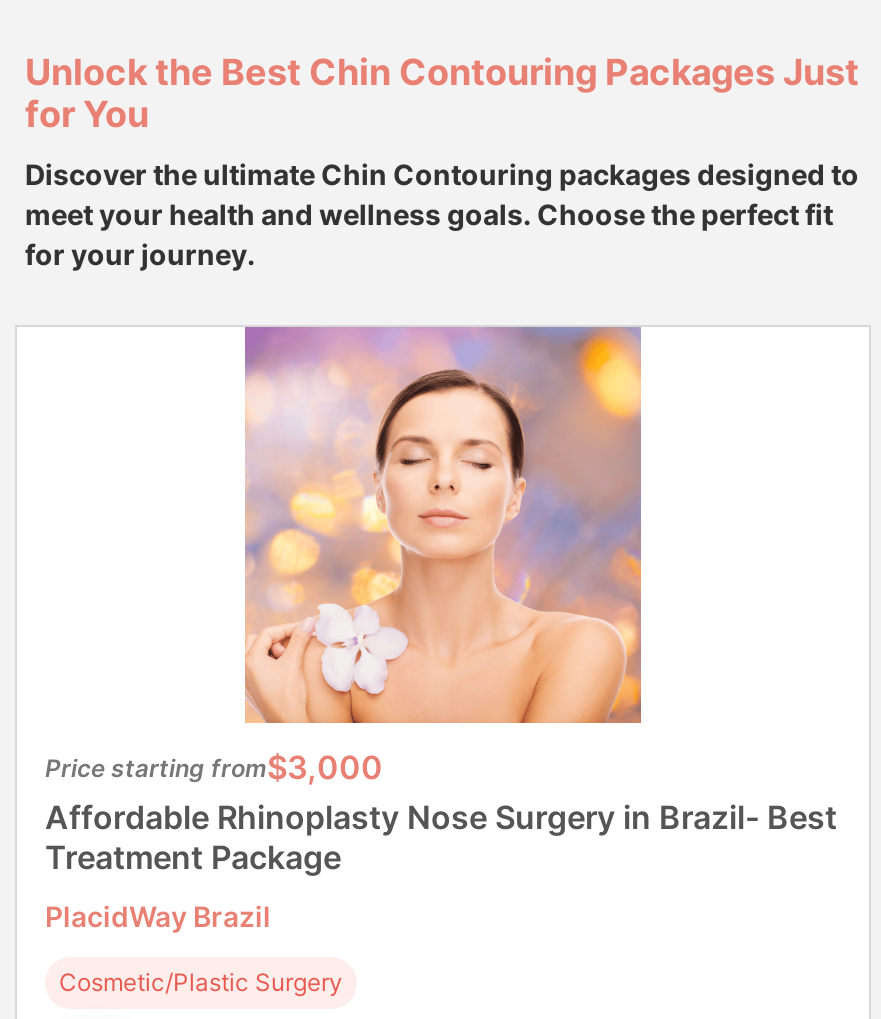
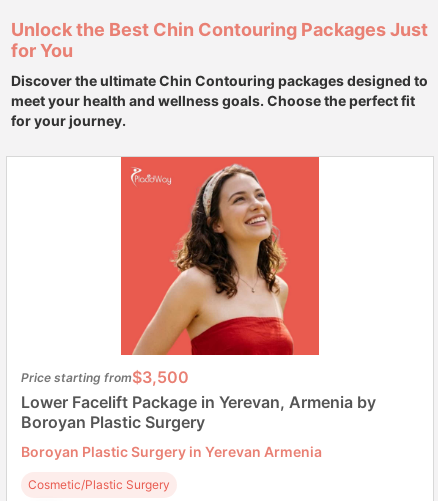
- [image]
- Price starting from$3,000
- Affordable Rhinoplasty Nose Surgery in Brazil- Best
- Treatment Package
+ [image]
+ Price starting from$3,500
+ Lower Facelift Package in Yerevan, Armenia by
+ Boroyan Plastic Surgery

- PlacidWay Brazil
+ Boroyan Plastic Surgery in Yerevan Armenia
